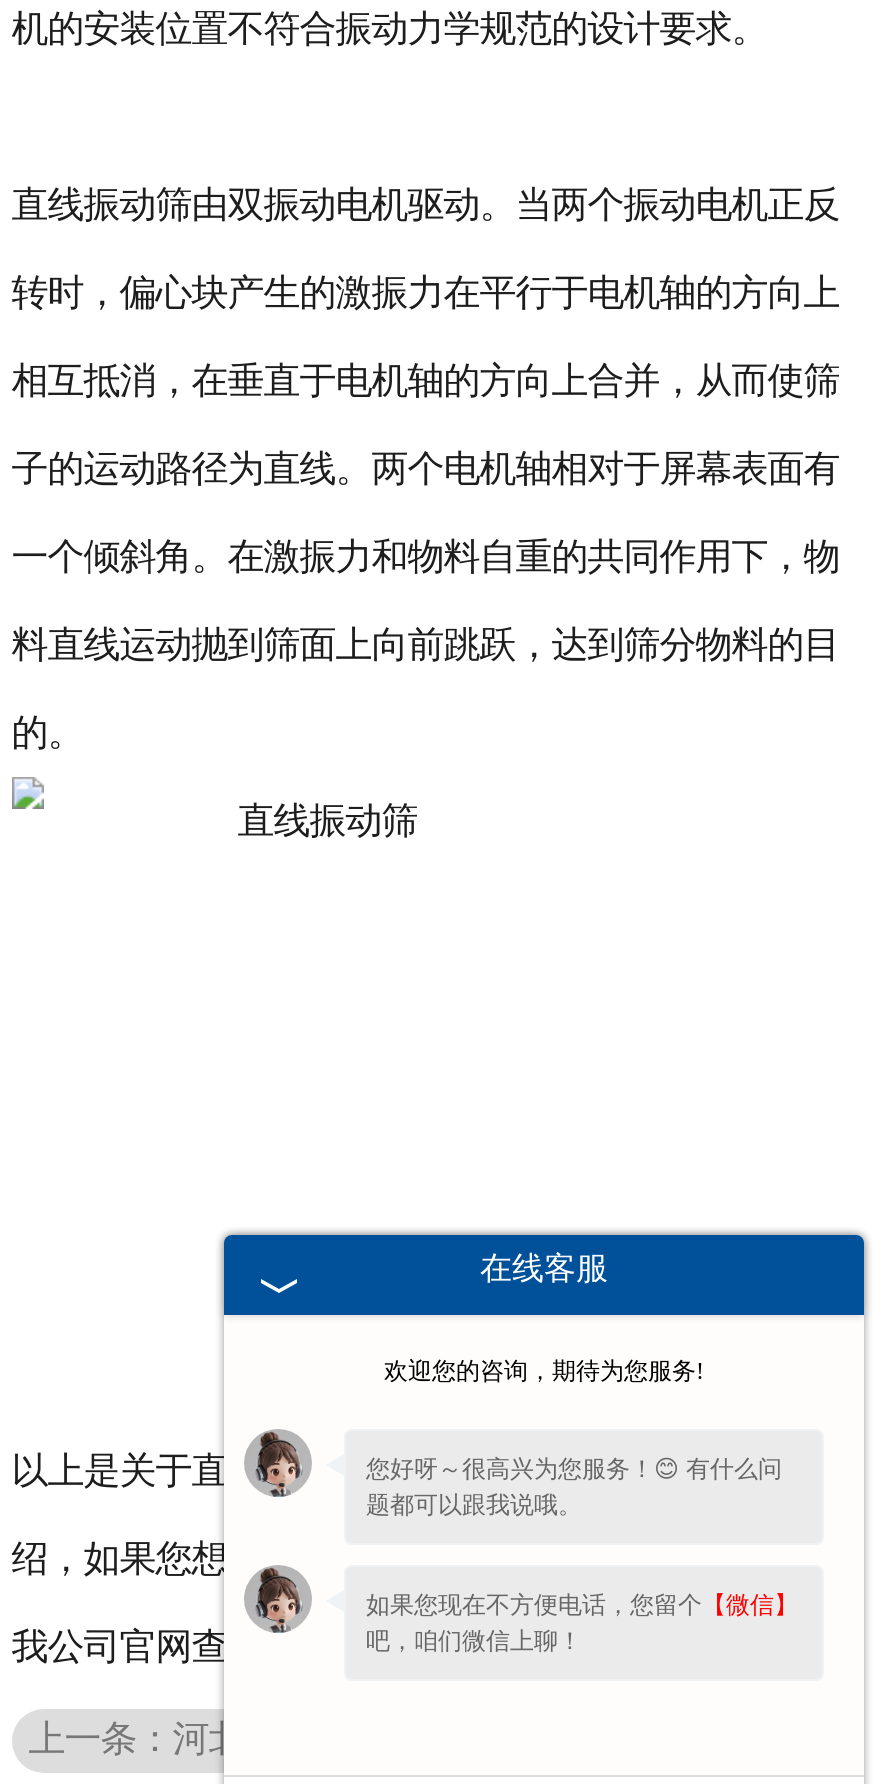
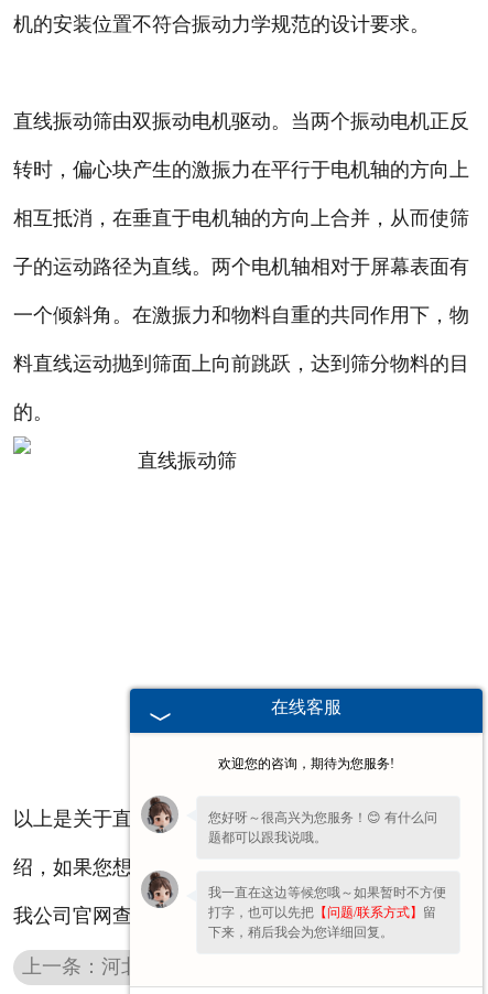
- 如果您现在不方便电话，您留个【微信】
- 吧，咱们微信上聊！
+ 我一直在这边等候您哦～如果暂时不方便
+ 打字，也可以先把【问题/联系方式】留
+ 下来，稍后我会为您详细回复。
